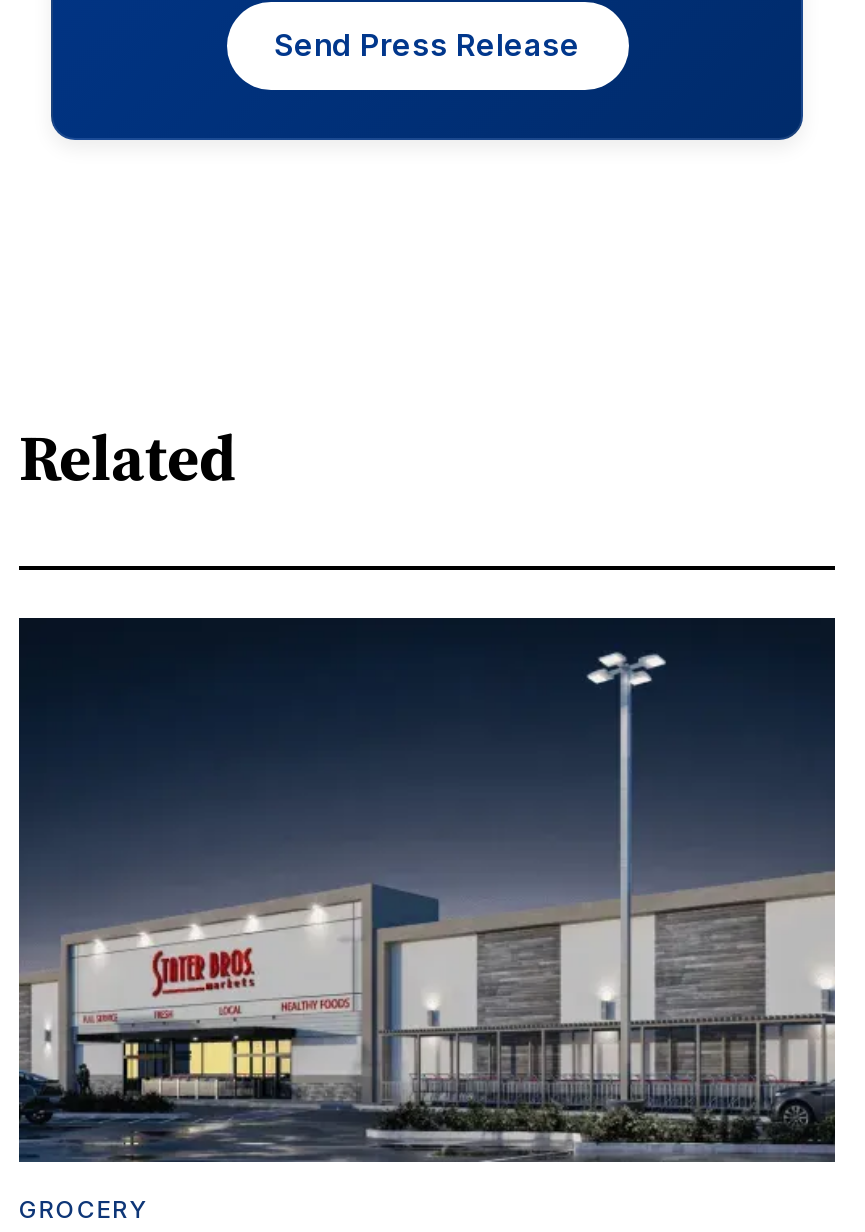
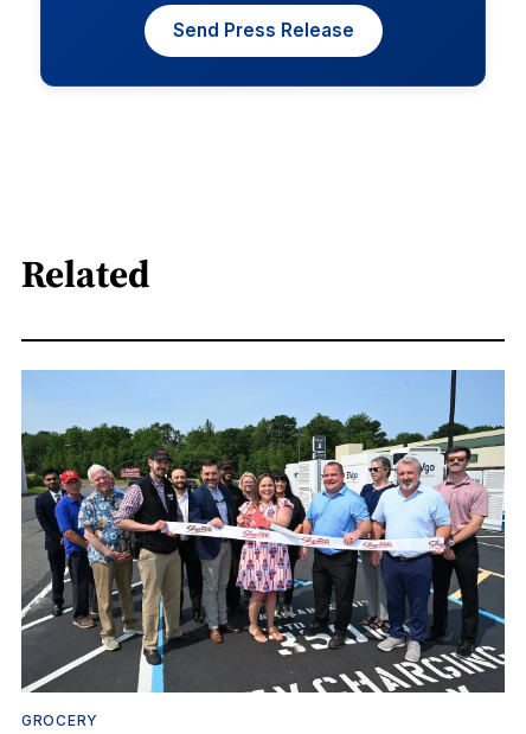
- [image]
+ [image]
